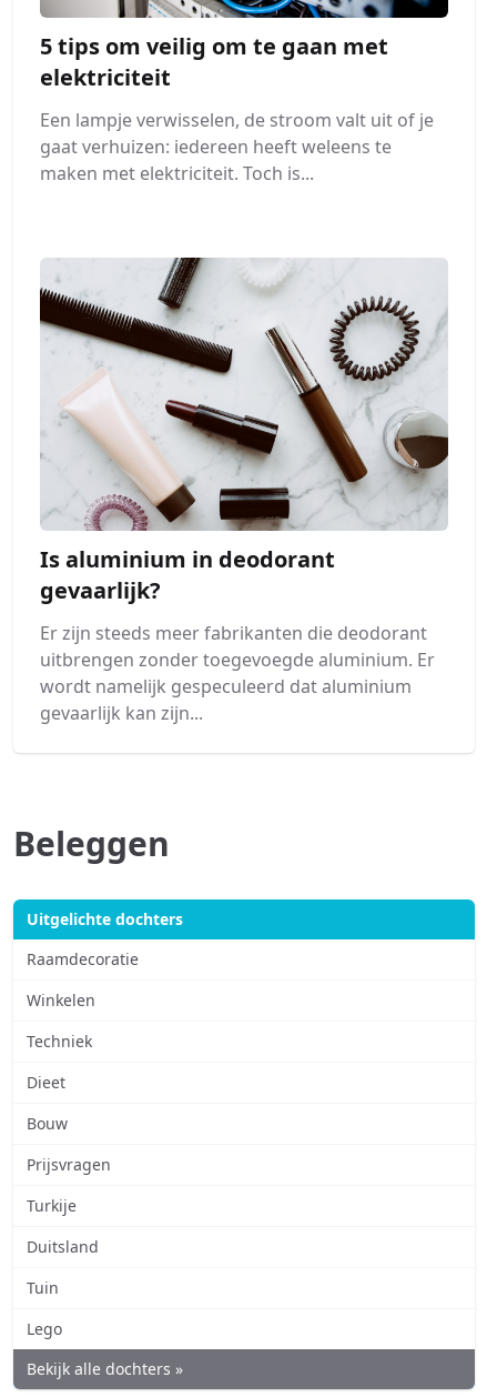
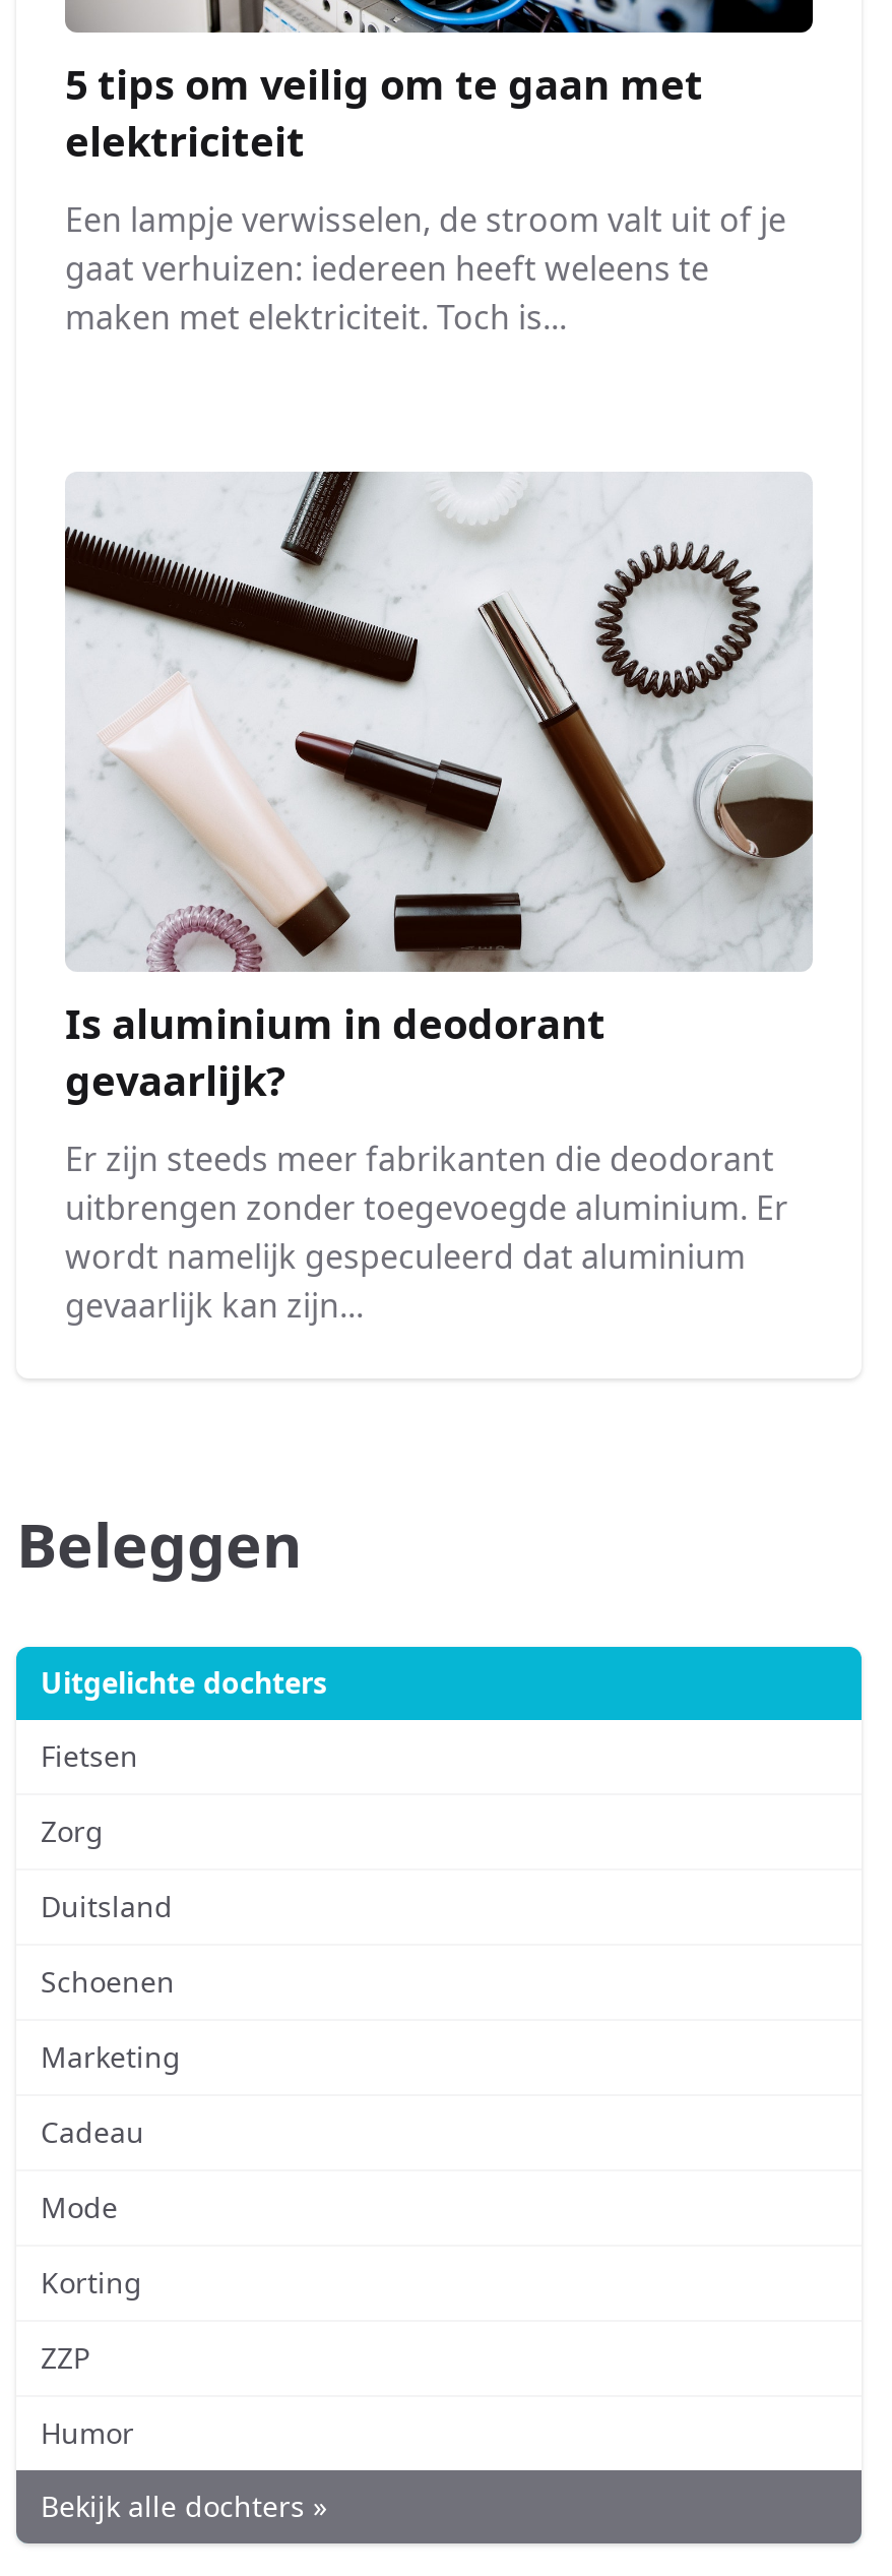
- Raamdecoratie
- Winkelen
- Techniek
- Dieet
- Bouw
- Prijsvragen
- Turkije
+ Fietsen
+ Zorg

moved up: Duitsland

- Tuin
- Lego
+ Schoenen
+ Marketing
+ Cadeau
+ Mode
+ Korting
+ ZZP
+ Humor
